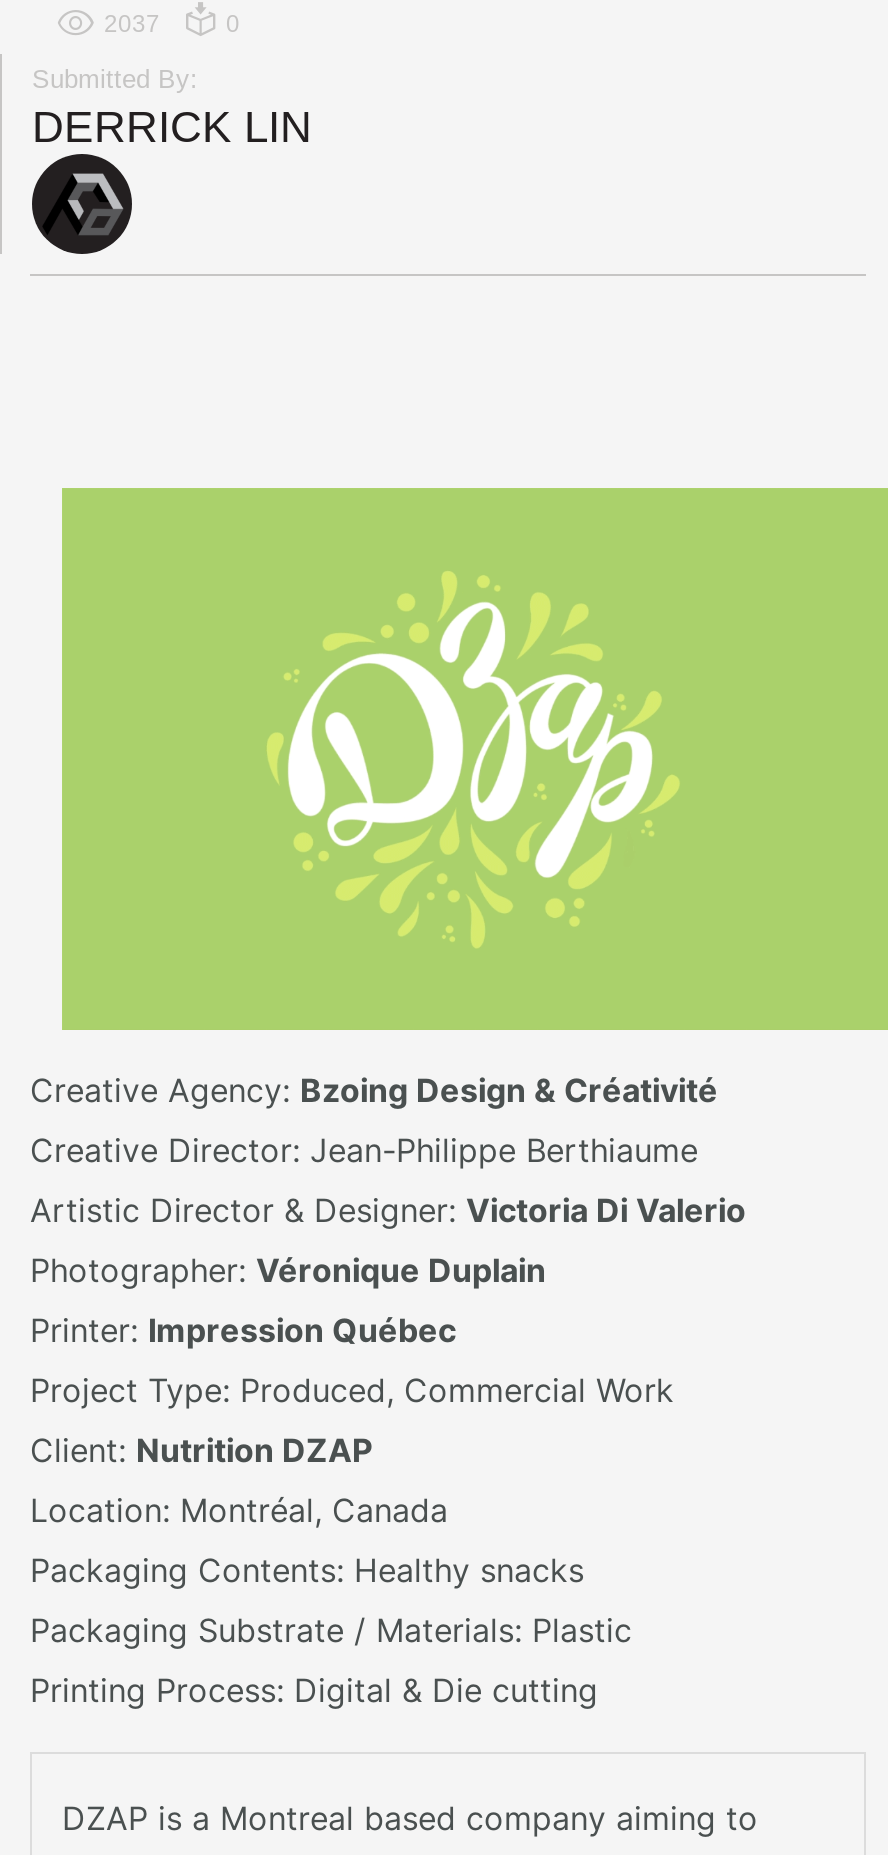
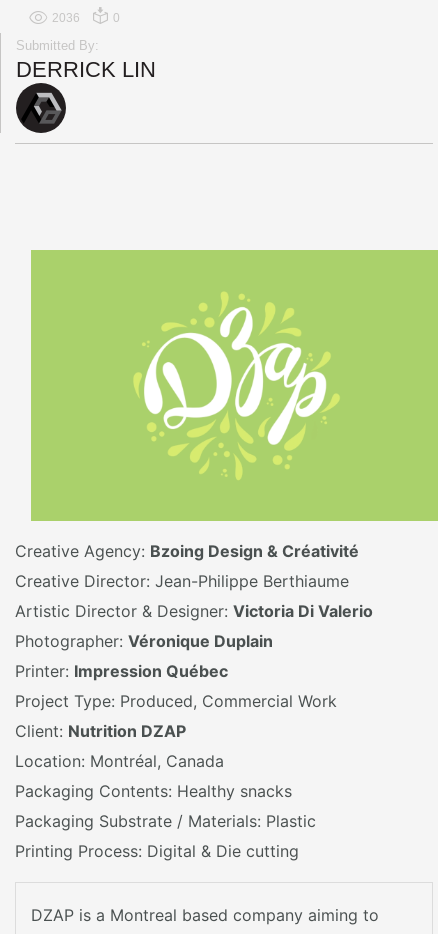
- 2037
+ 2036
